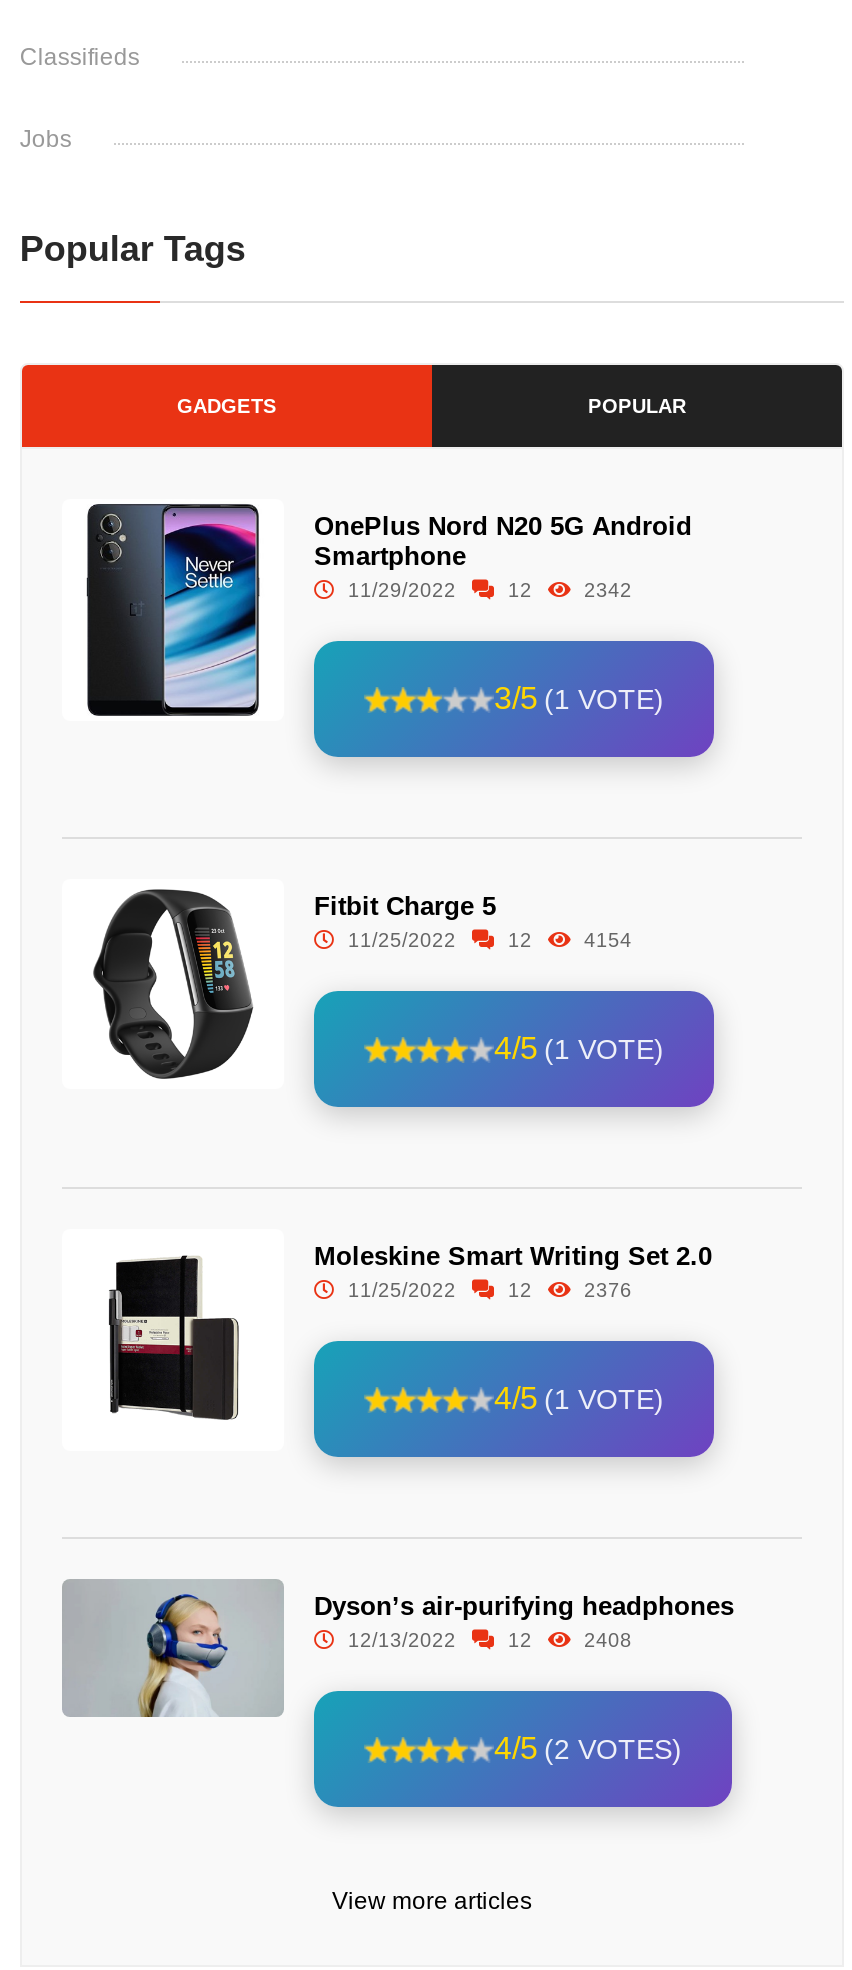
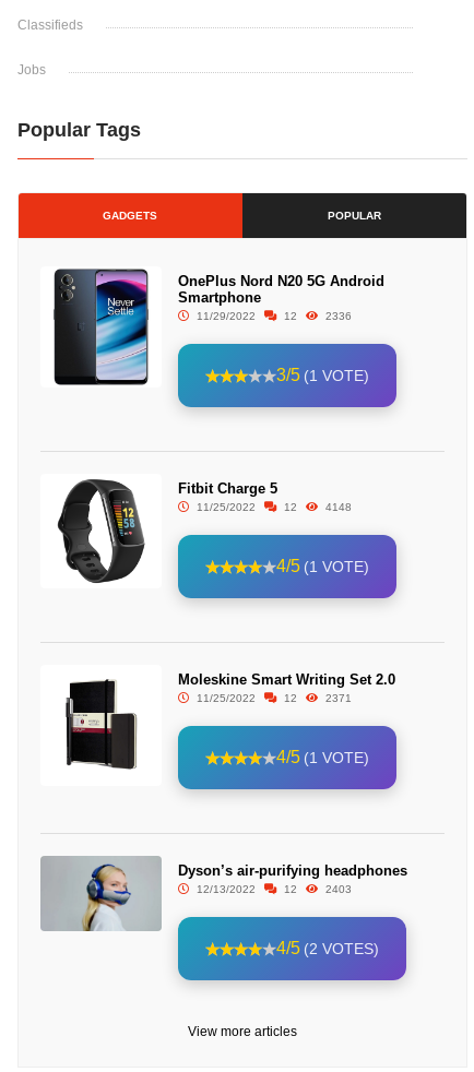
- 2342
+ 2336

- 4154
+ 4148

- 2376
+ 2371

- 2408
+ 2403
